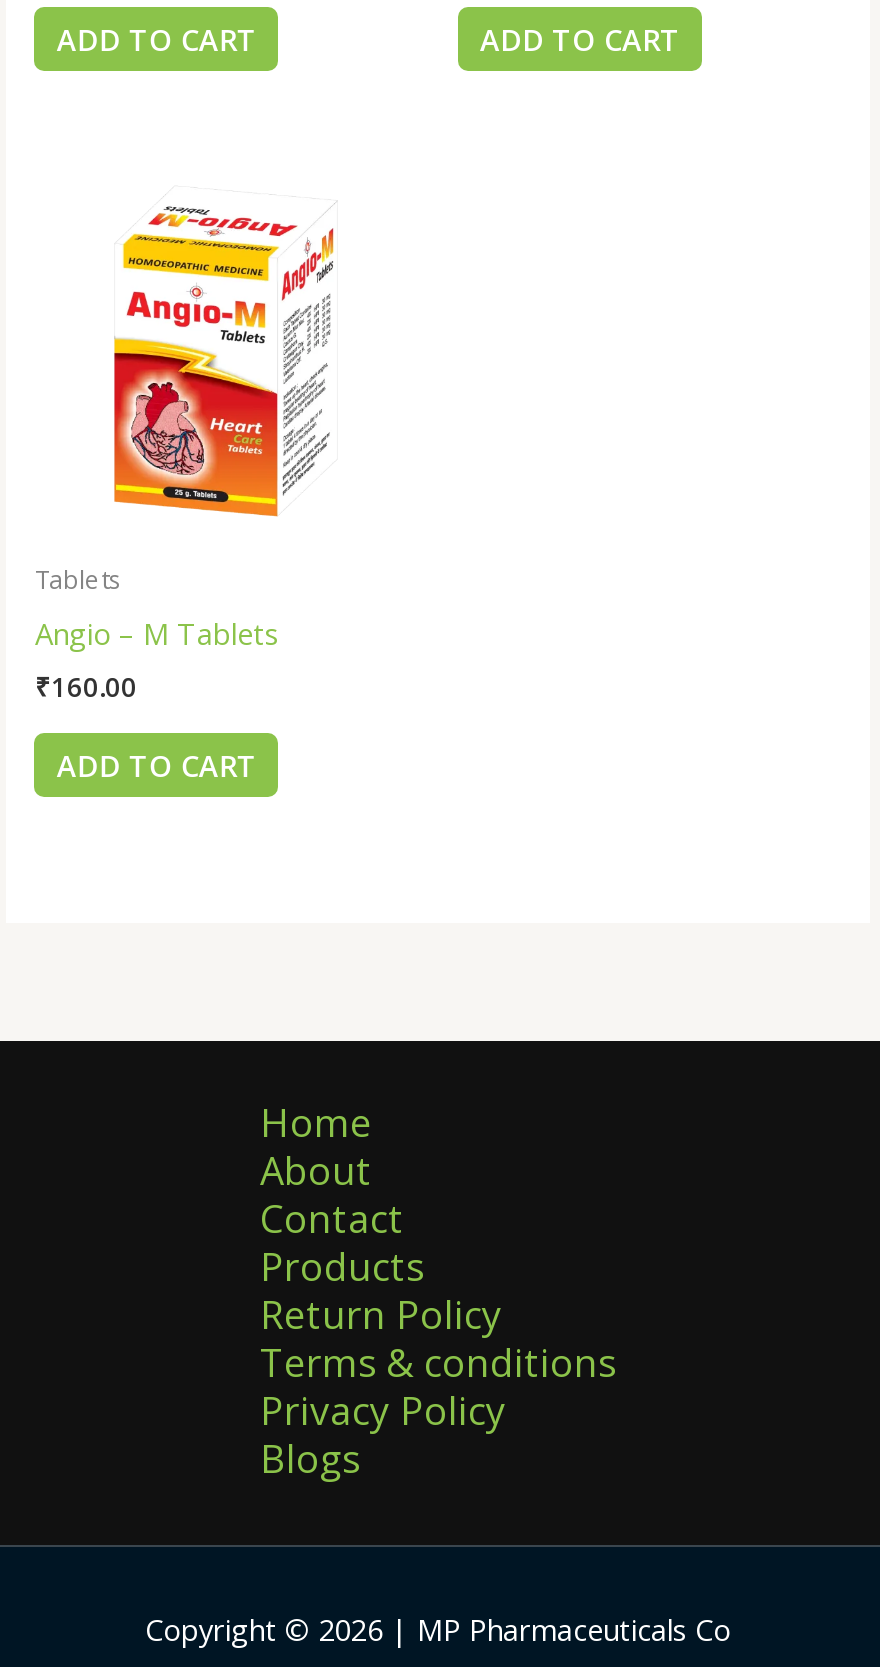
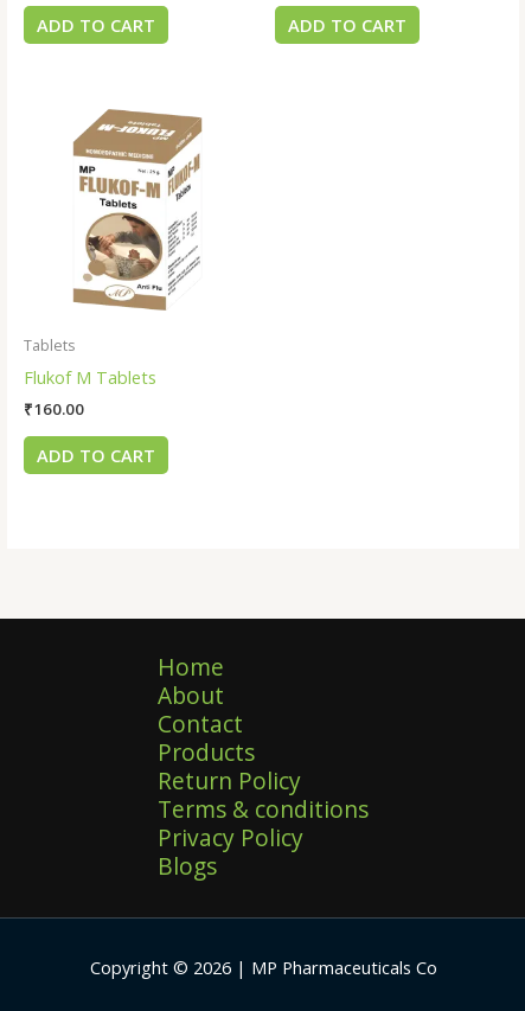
- [image]
+ [image]

- Angio – M Tablets
+ Flukof M Tablets
